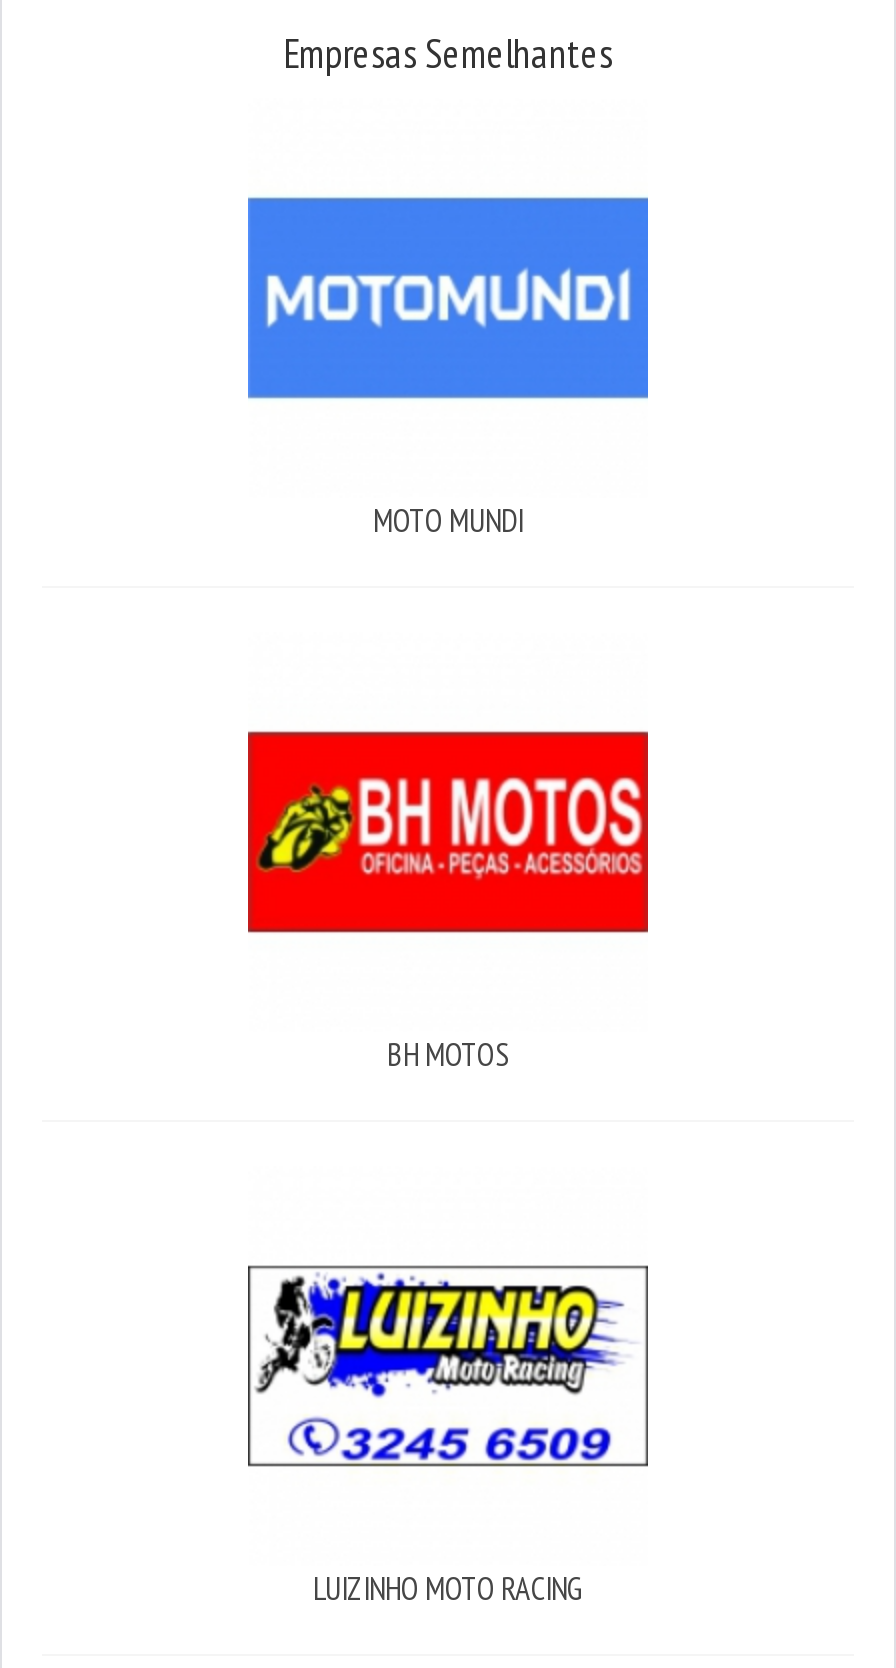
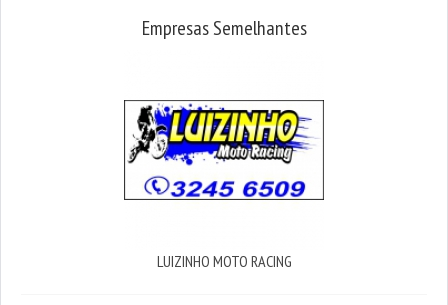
- [image]

- MOTO MUNDI

- [image]

- BH MOTOS
